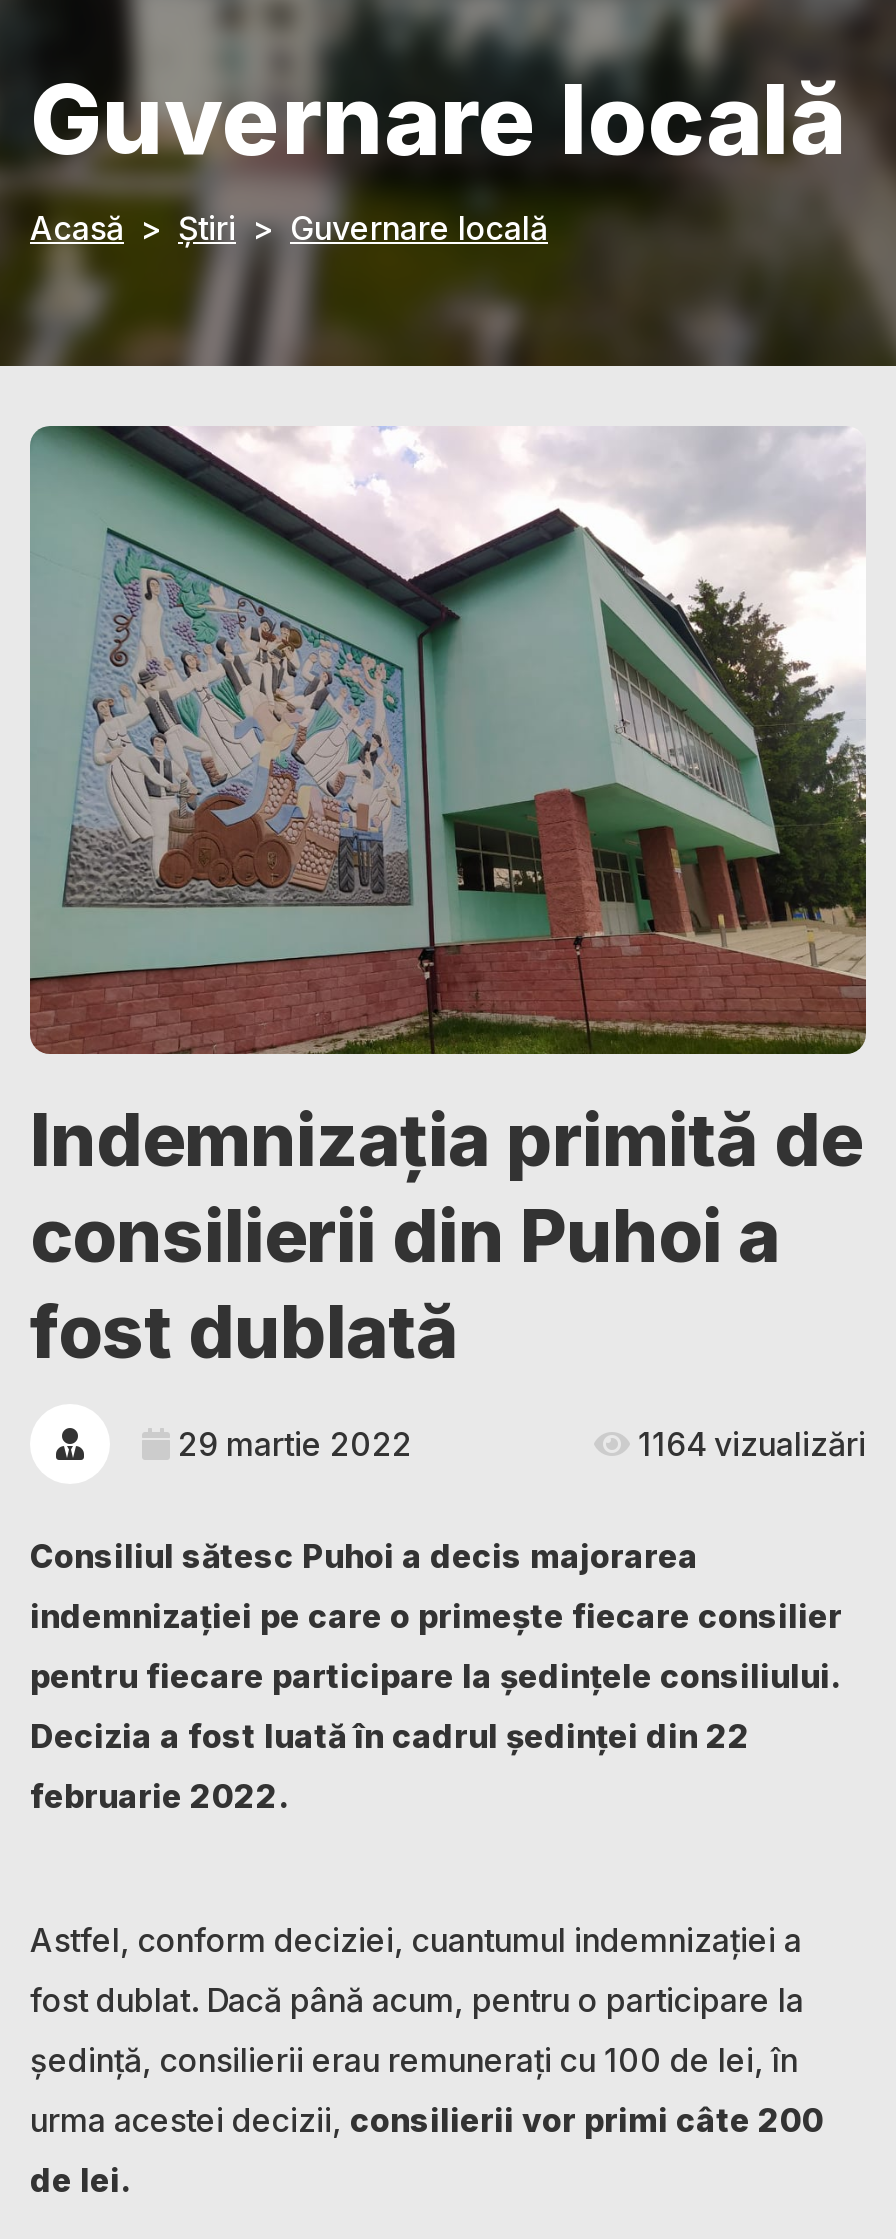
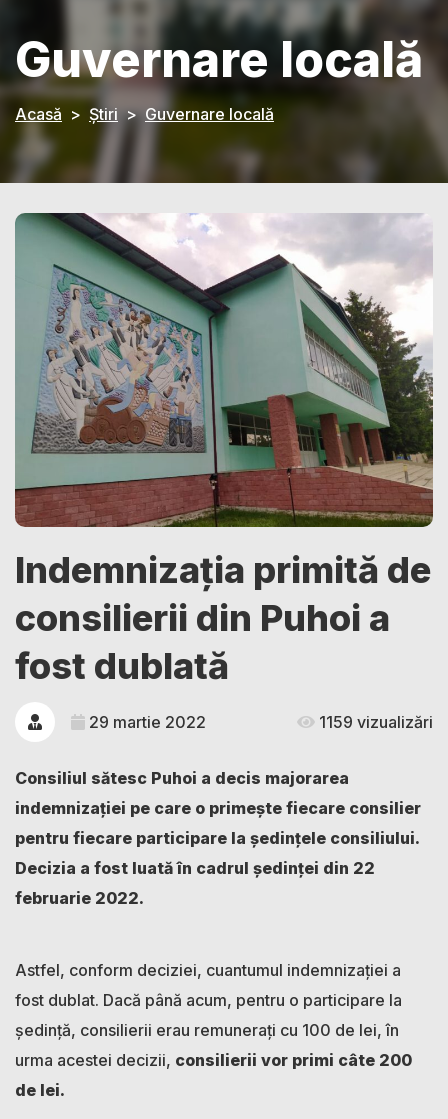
- 1164 vizualizări
+ 1159 vizualizări
